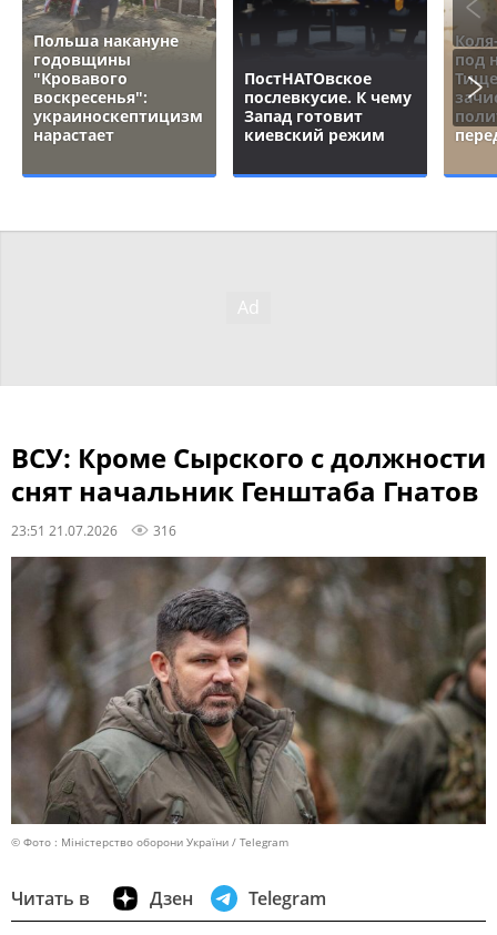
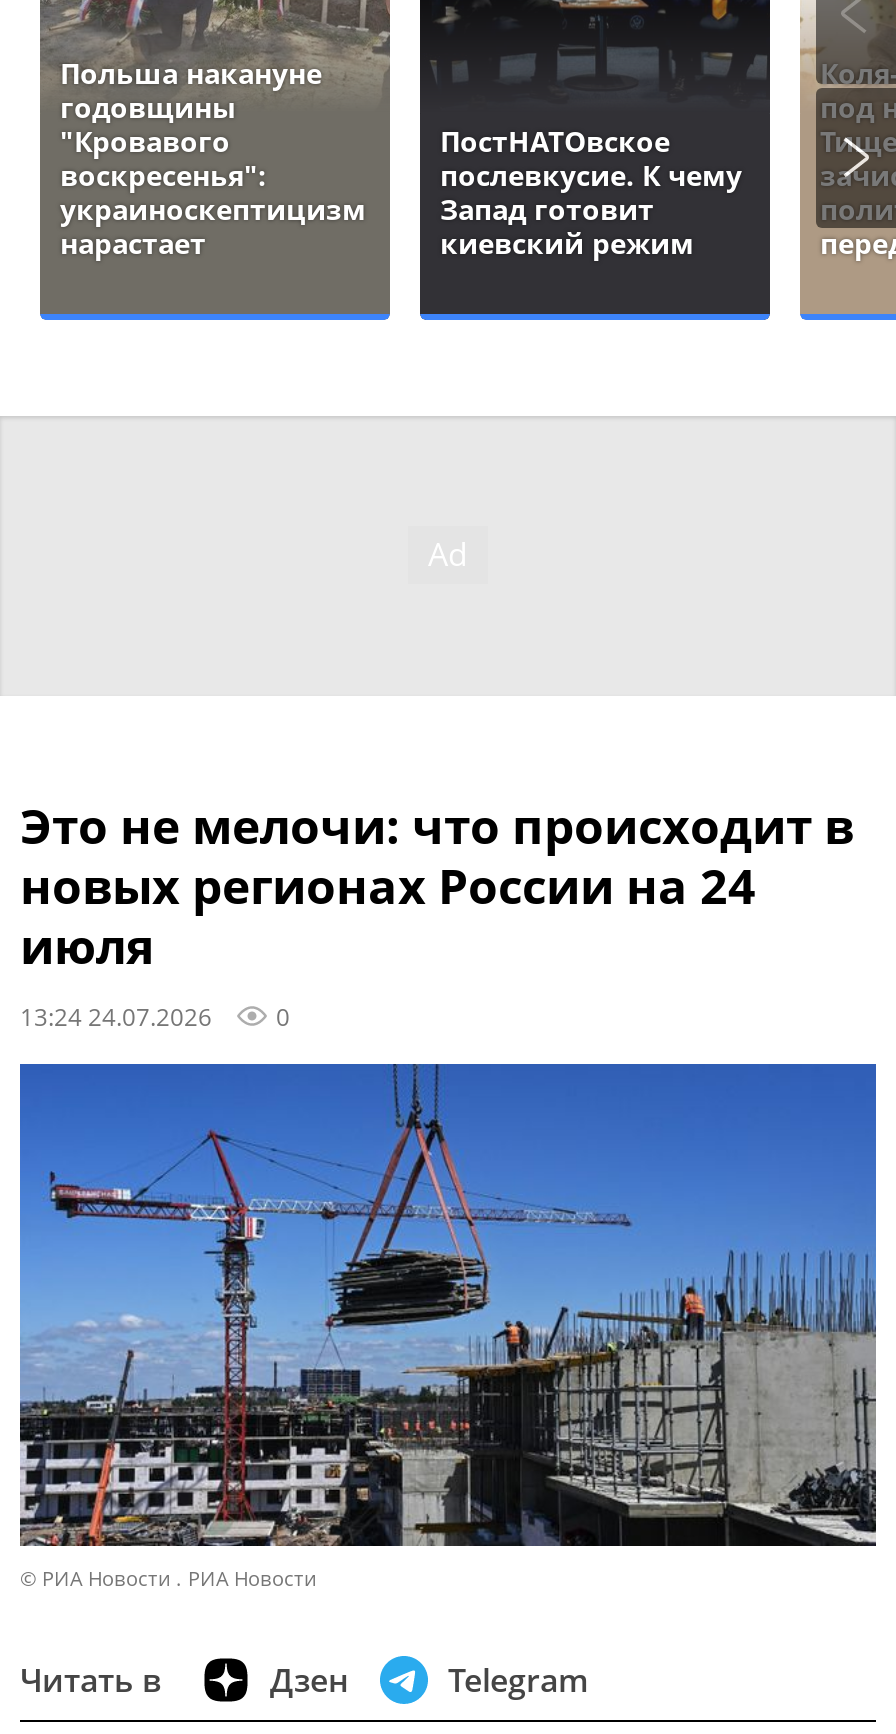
- ВСУ: Кроме Сырского с должности
- снят начальник Генштаба Гнатов
- 23:51 21.07.2026
- 316
+ Это не мелочи: что происходит в
+ новых регионах России на 24
+ июля
+ 13:24 24.07.2026
+ 0

- [image]
- © Фото : Міністерство оборони України / Telegram
+ [image]
+ © РИА Новости . РИА Новости
